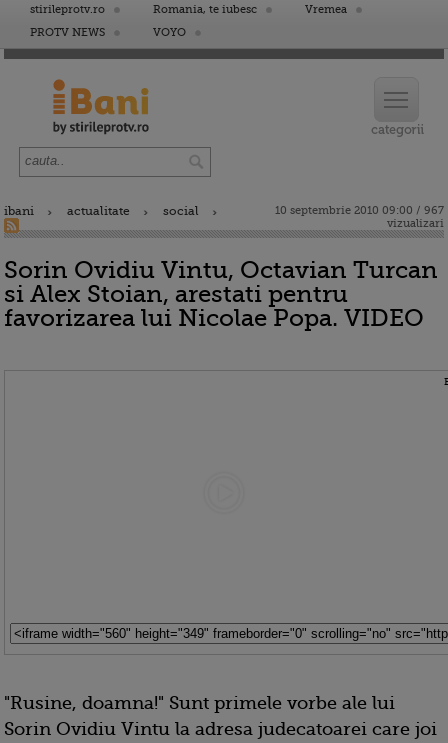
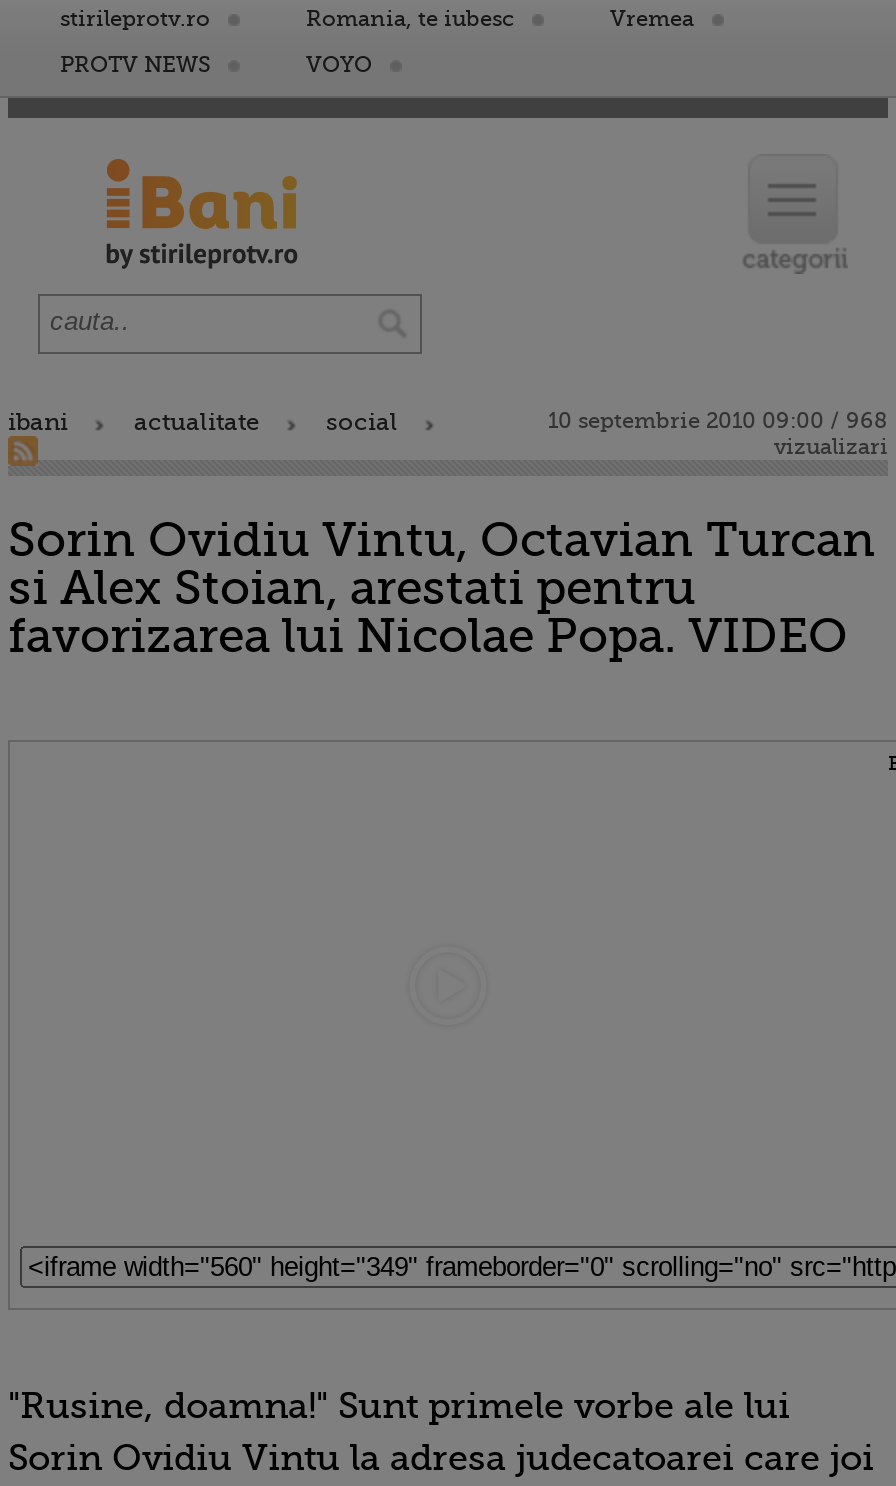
- 10 septembrie 2010 09:00 / 967
+ 10 septembrie 2010 09:00 / 968
